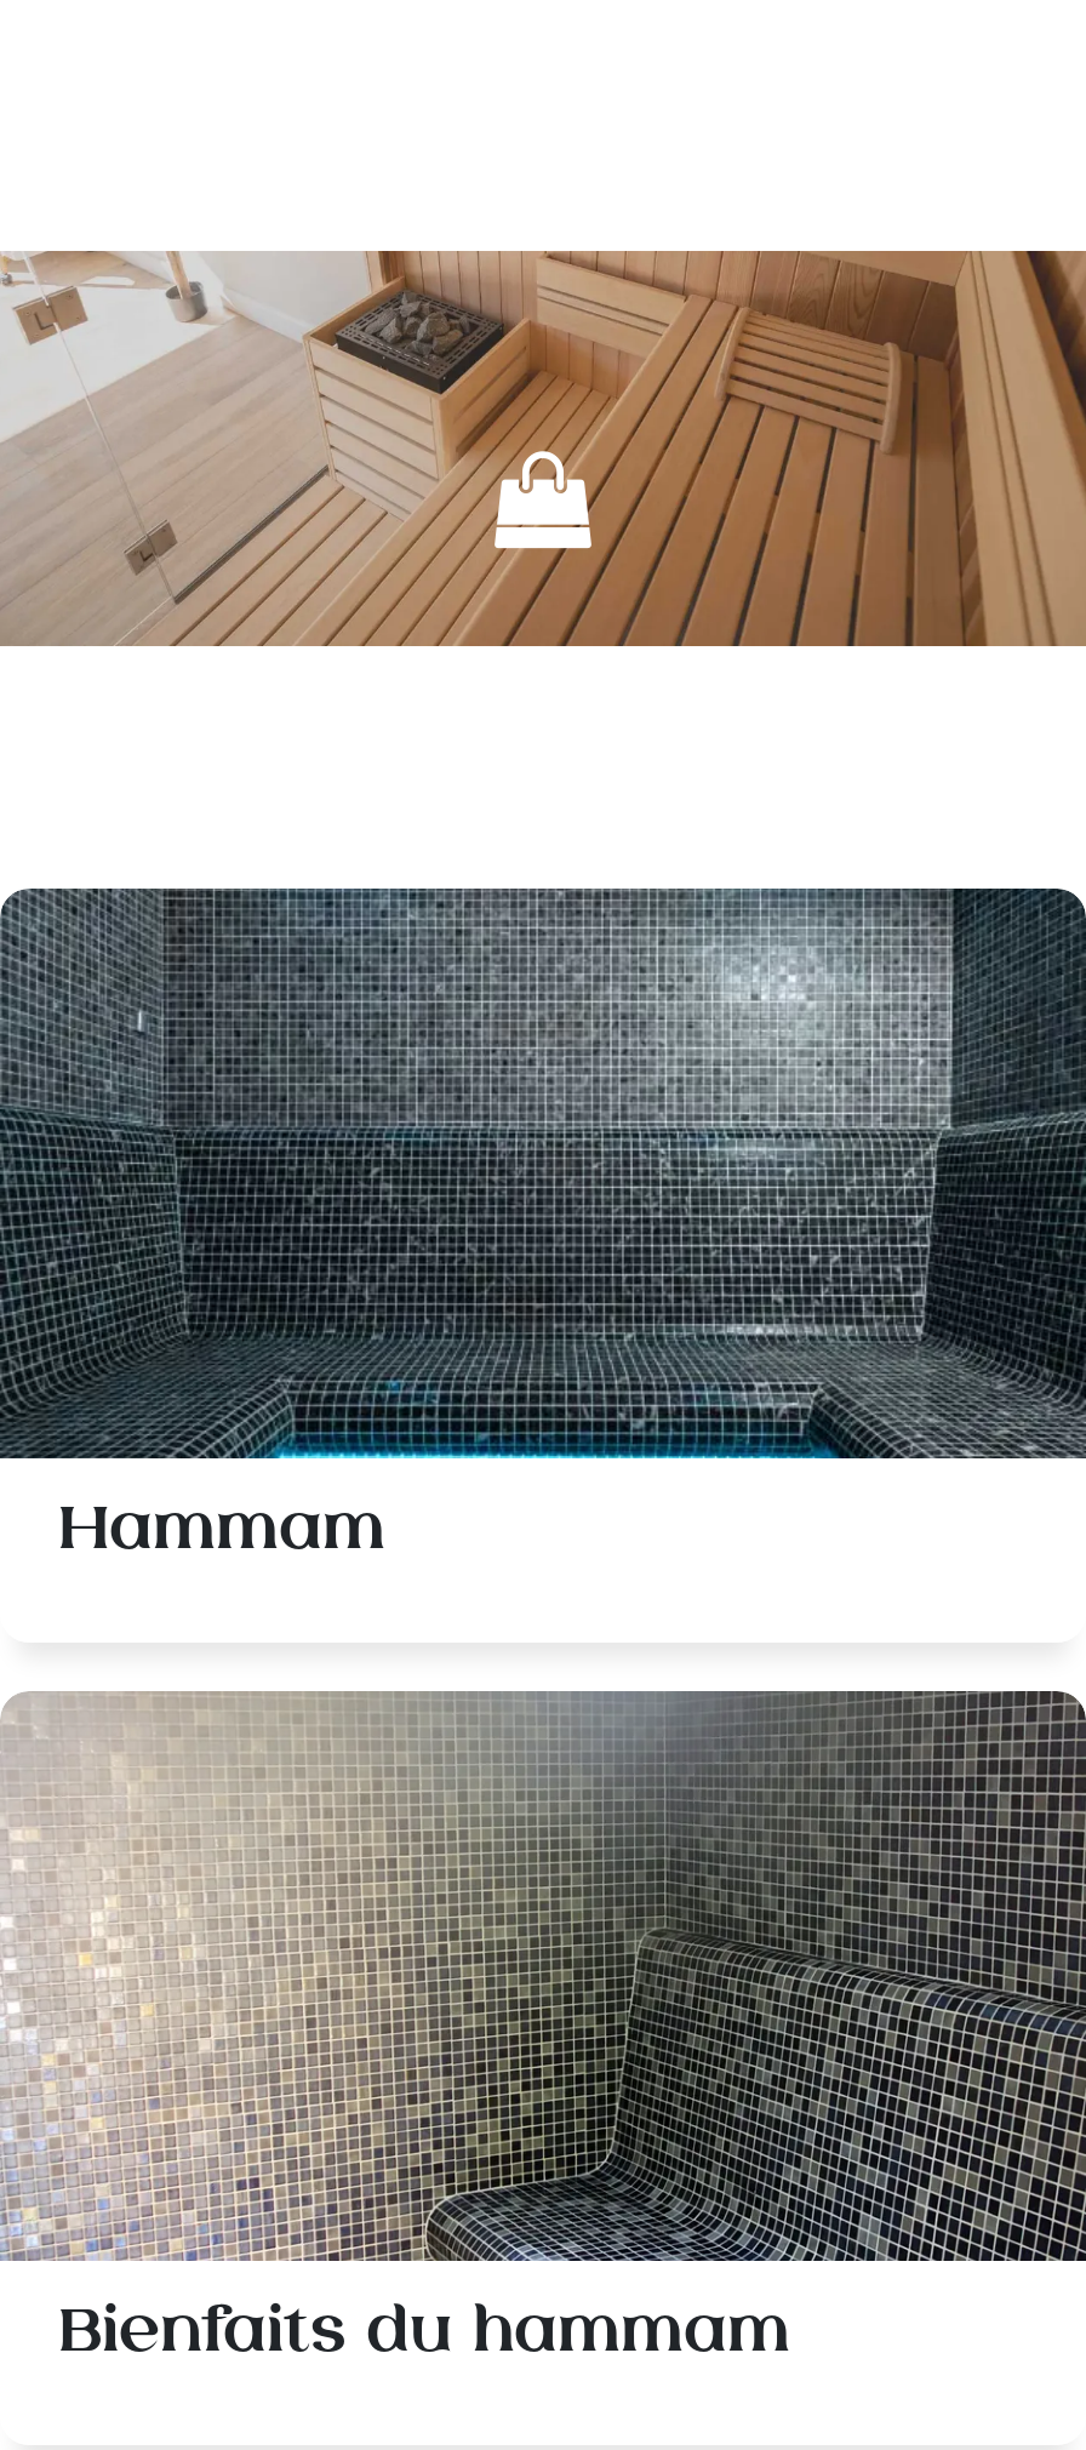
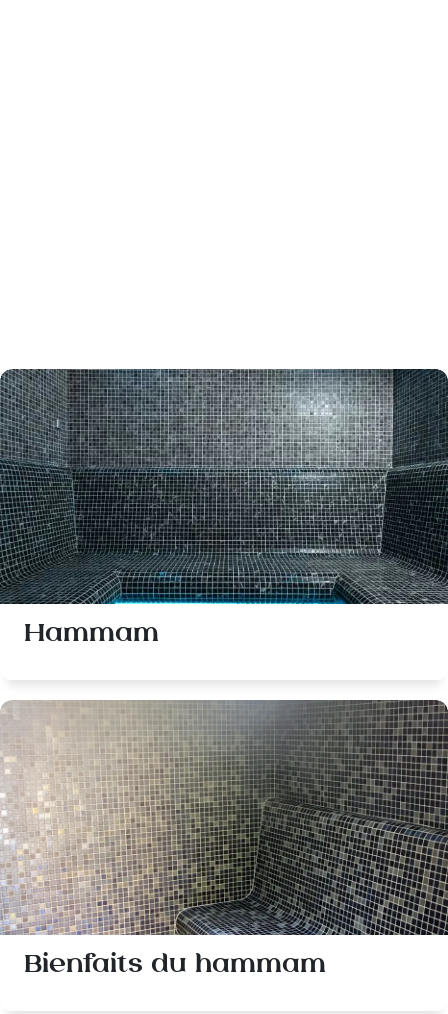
- [image]
